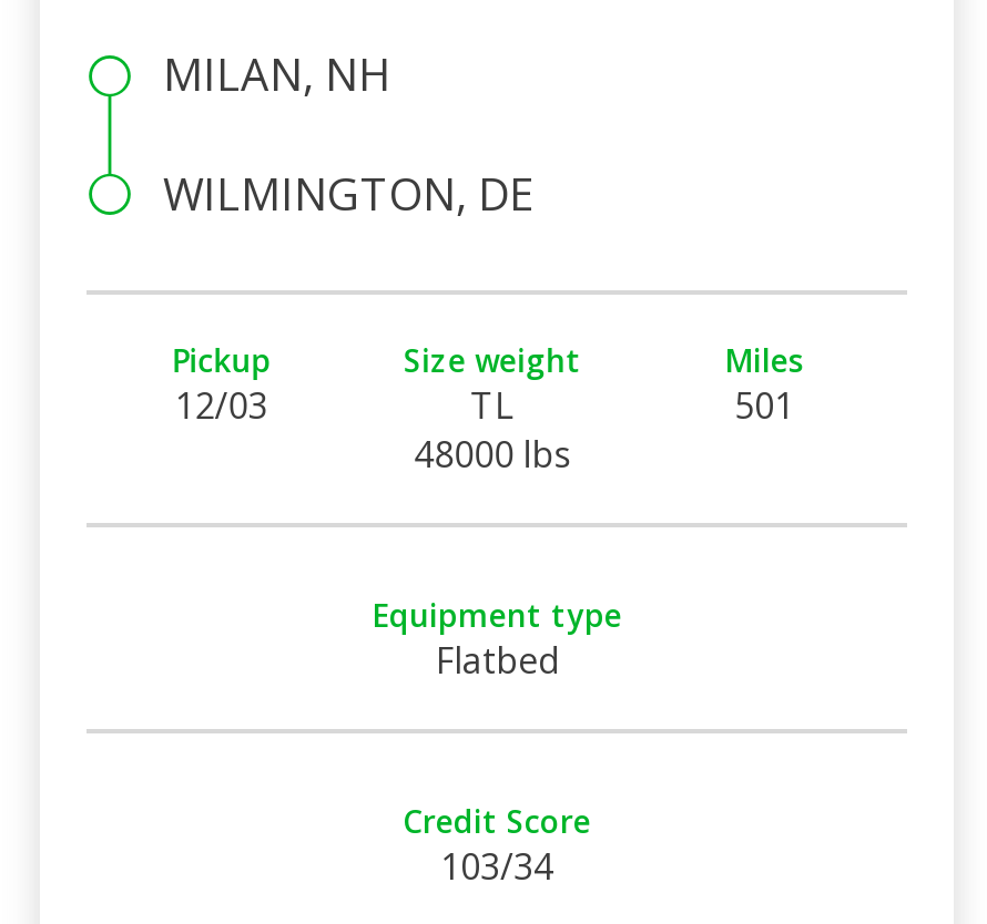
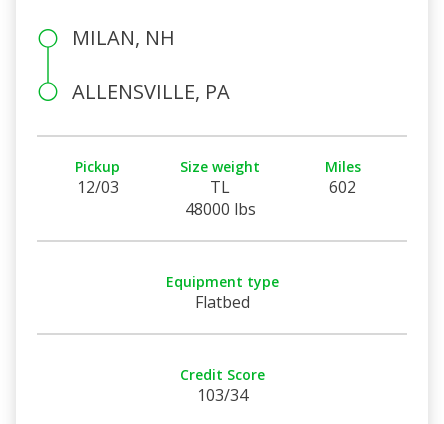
- WILMINGTON, DE
+ ALLENSVILLE, PA

- 501
+ 602
